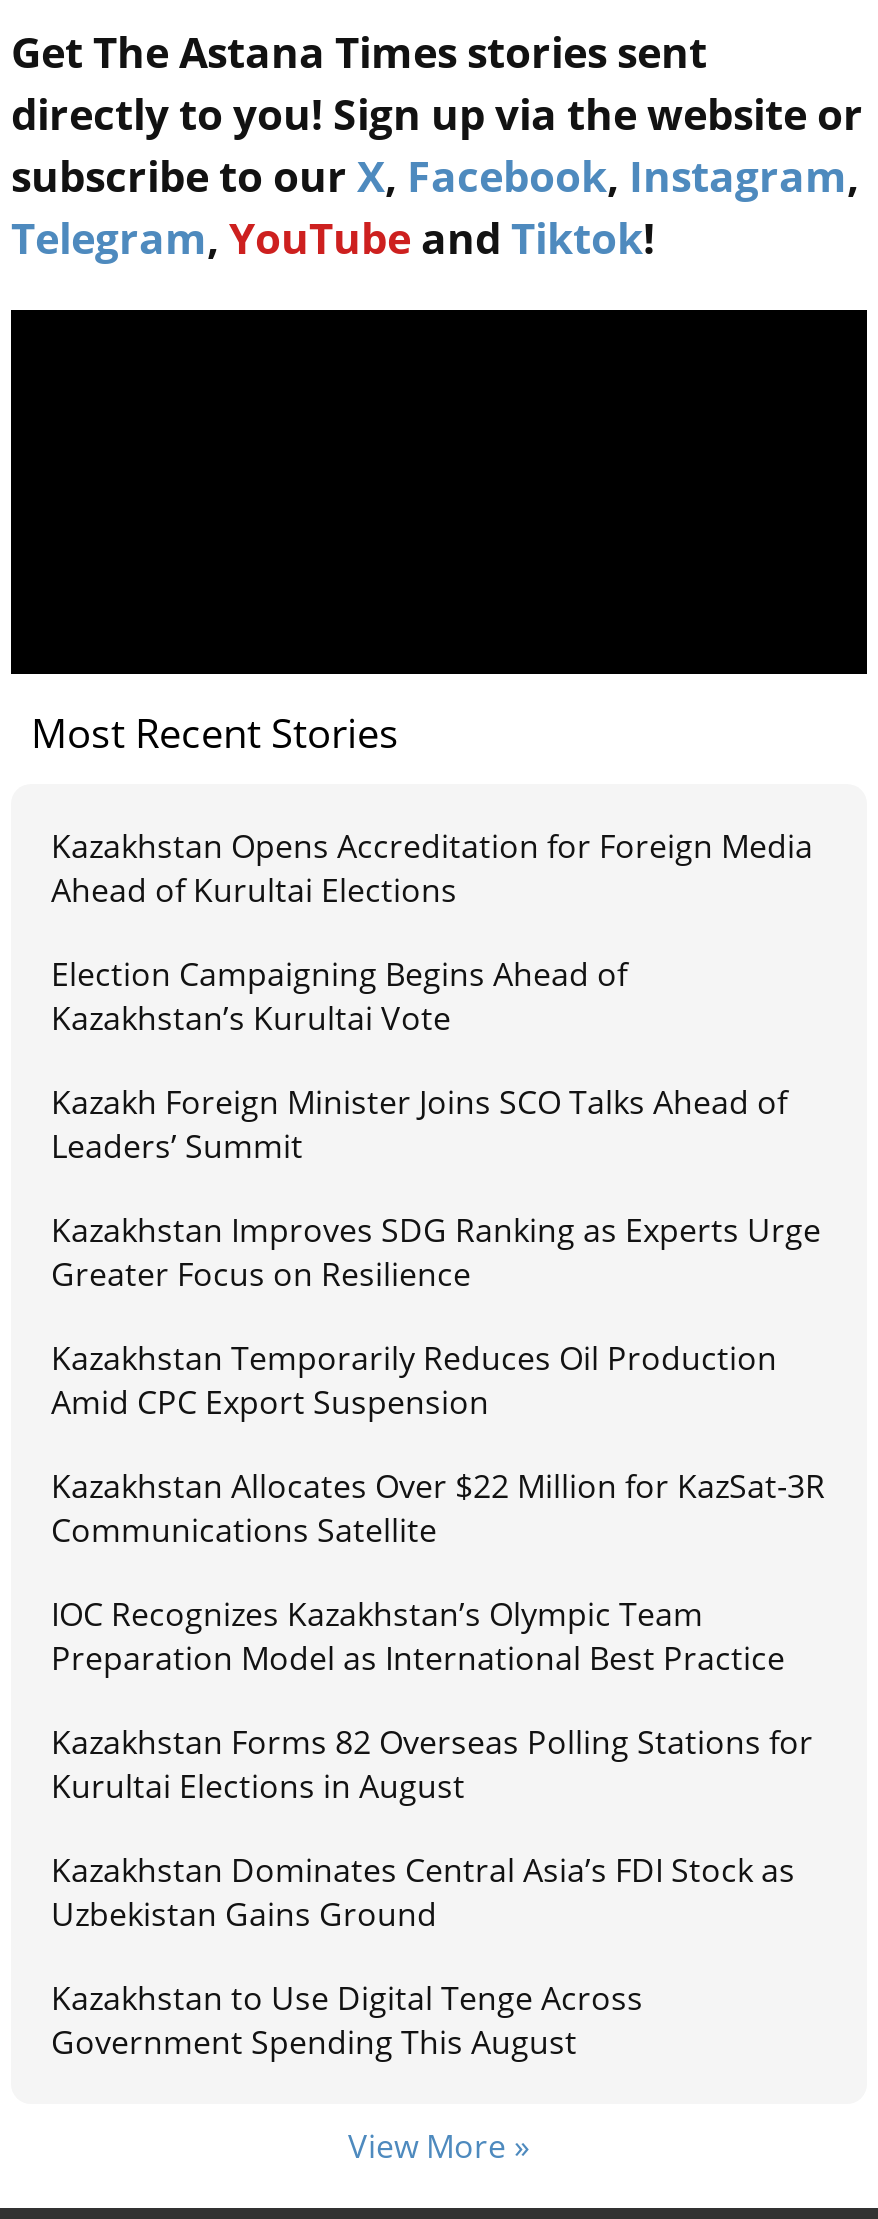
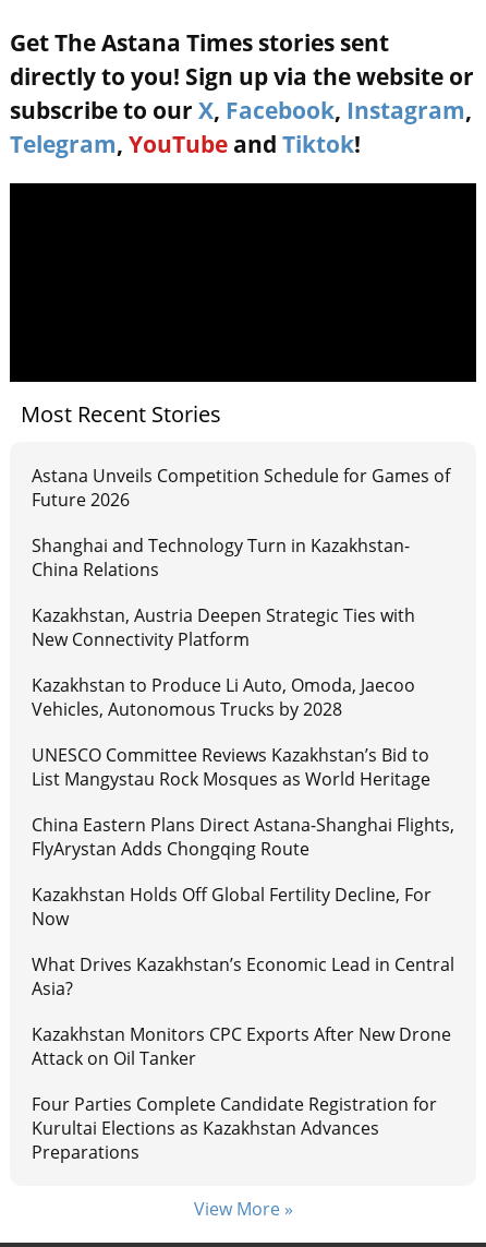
- Kazakhstan Opens Accreditation for Foreign Media
- Ahead of Kurultai Elections
+ Astana Unveils Competition Schedule for Games of
+ Future 2026

- Election Campaigning Begins Ahead of
- Kazakhstan’s Kurultai Vote
+ Shanghai and Technology Turn in Kazakhstan-
+ China Relations

- Kazakh Foreign Minister Joins SCO Talks Ahead of
- Leaders’ Summit
+ Kazakhstan, Austria Deepen Strategic Ties with
+ New Connectivity Platform

- Kazakhstan Improves SDG Ranking as Experts Urge
- Greater Focus on Resilience
+ Kazakhstan to Produce Li Auto, Omoda, Jaecoo
+ Vehicles, Autonomous Trucks by 2028

- Kazakhstan Temporarily Reduces Oil Production
- Amid CPC Export Suspension
+ UNESCO Committee Reviews Kazakhstan’s Bid to
+ List Mangystau Rock Mosques as World Heritage

- Kazakhstan Allocates Over $22 Million for KazSat-3R
- Communications Satellite
+ China Eastern Plans Direct Astana-Shanghai Flights,
+ FlyArystan Adds Chongqing Route

- IOC Recognizes Kazakhstan’s Olympic Team
- Preparation Model as International Best Practice
+ Kazakhstan Holds Off Global Fertility Decline, For
+ Now

- Kazakhstan Forms 82 Overseas Polling Stations for
- Kurultai Elections in August
+ What Drives Kazakhstan’s Economic Lead in Central
+ Asia?

- Kazakhstan Dominates Central Asia’s FDI Stock as
- Uzbekistan Gains Ground
+ Kazakhstan Monitors CPC Exports After New Drone
+ Attack on Oil Tanker

- Kazakhstan to Use Digital Tenge Across
- Government Spending This August
+ Four Parties Complete Candidate Registration for
+ Kurultai Elections as Kazakhstan Advances
+ Preparations
